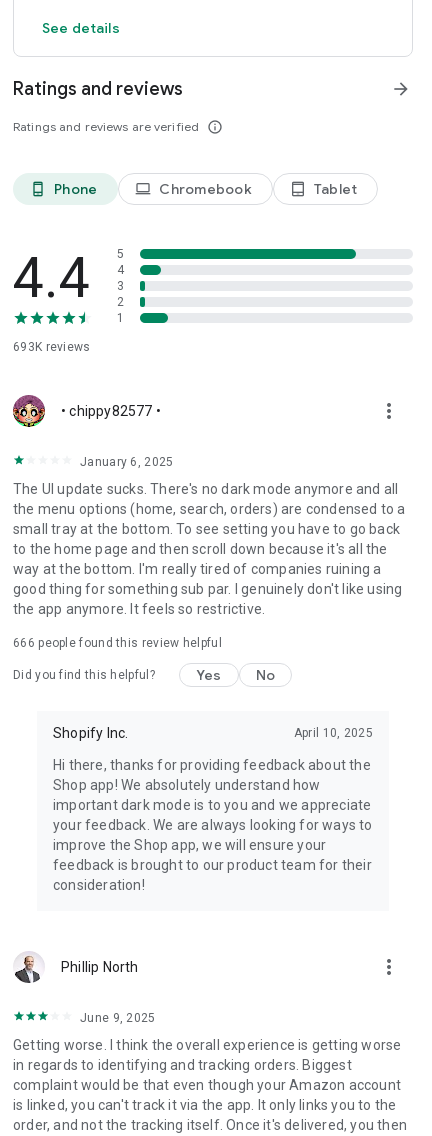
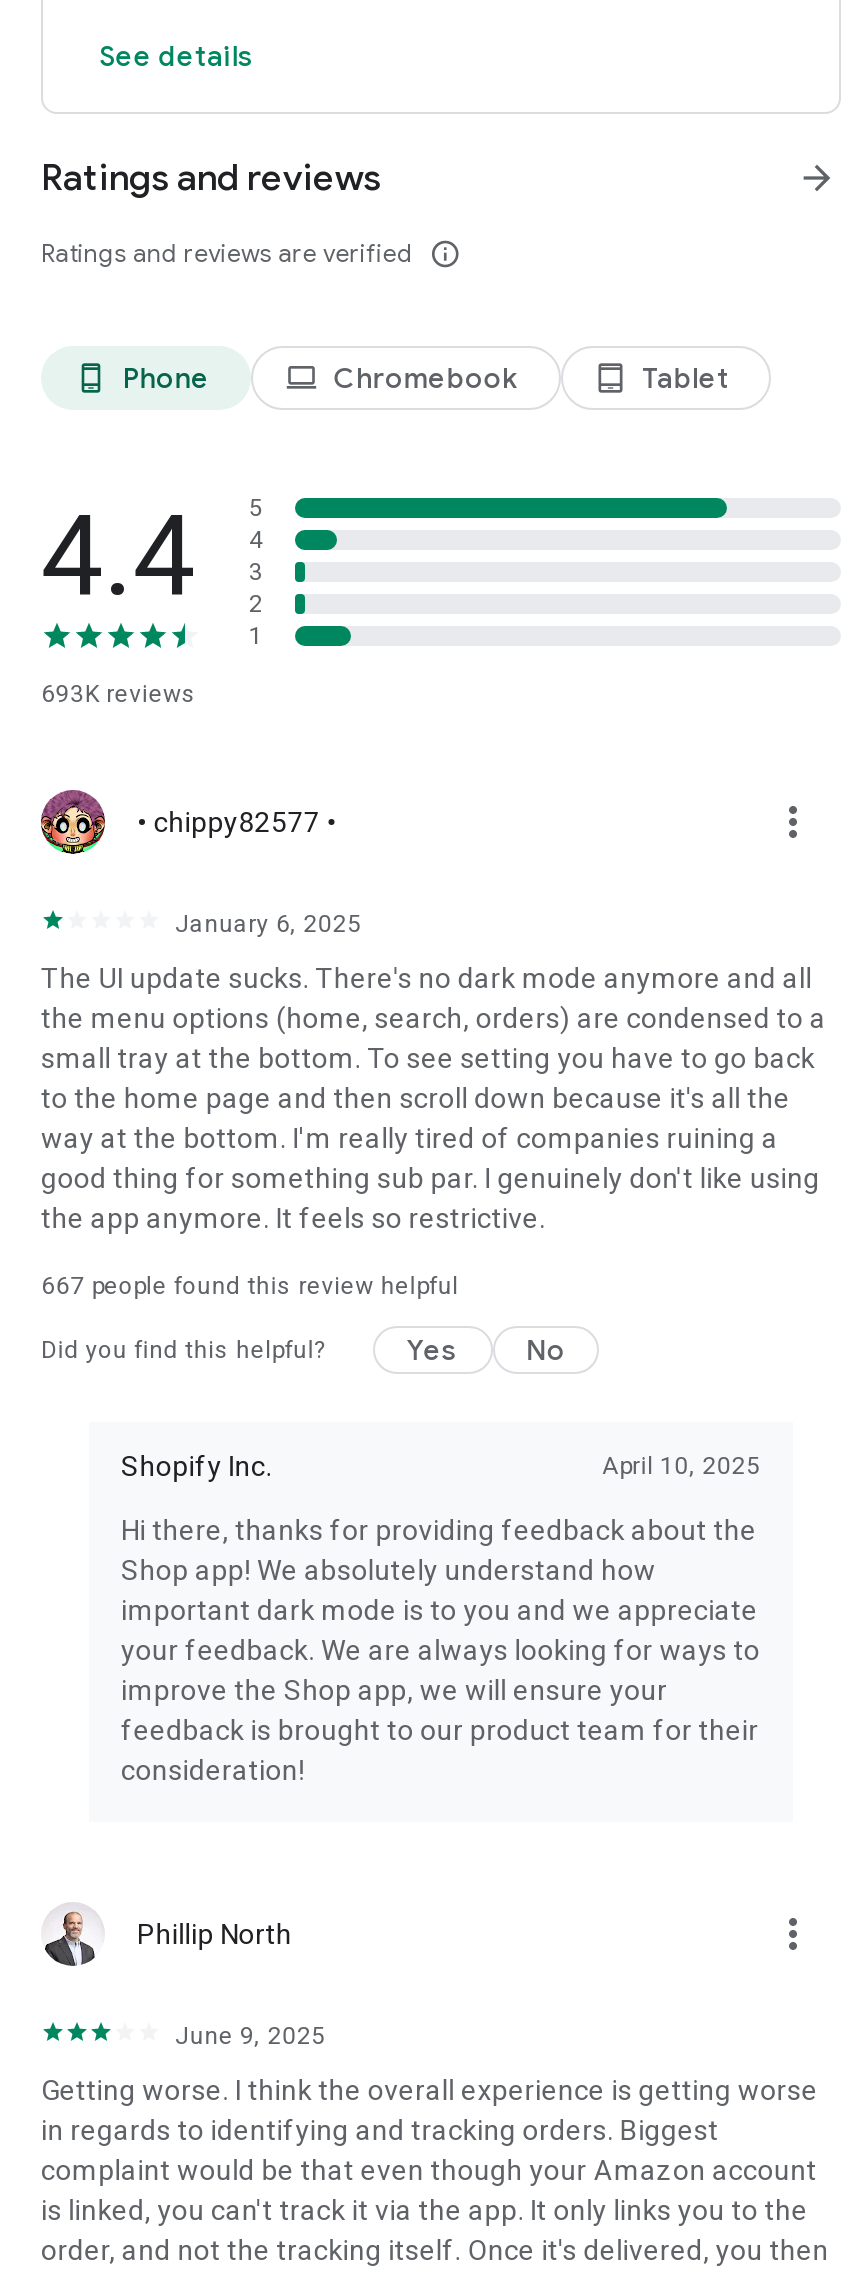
- 666 people found this review helpful
+ 667 people found this review helpful
